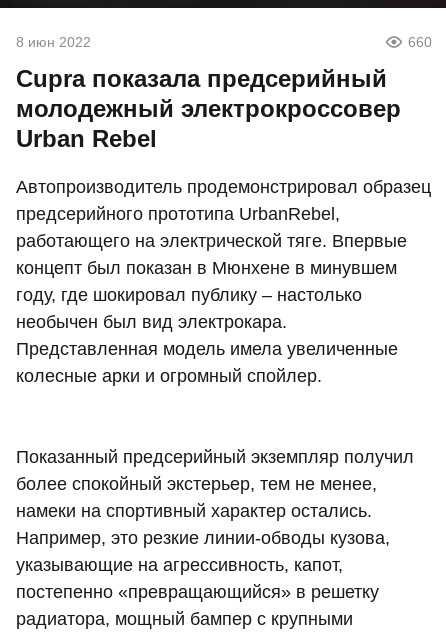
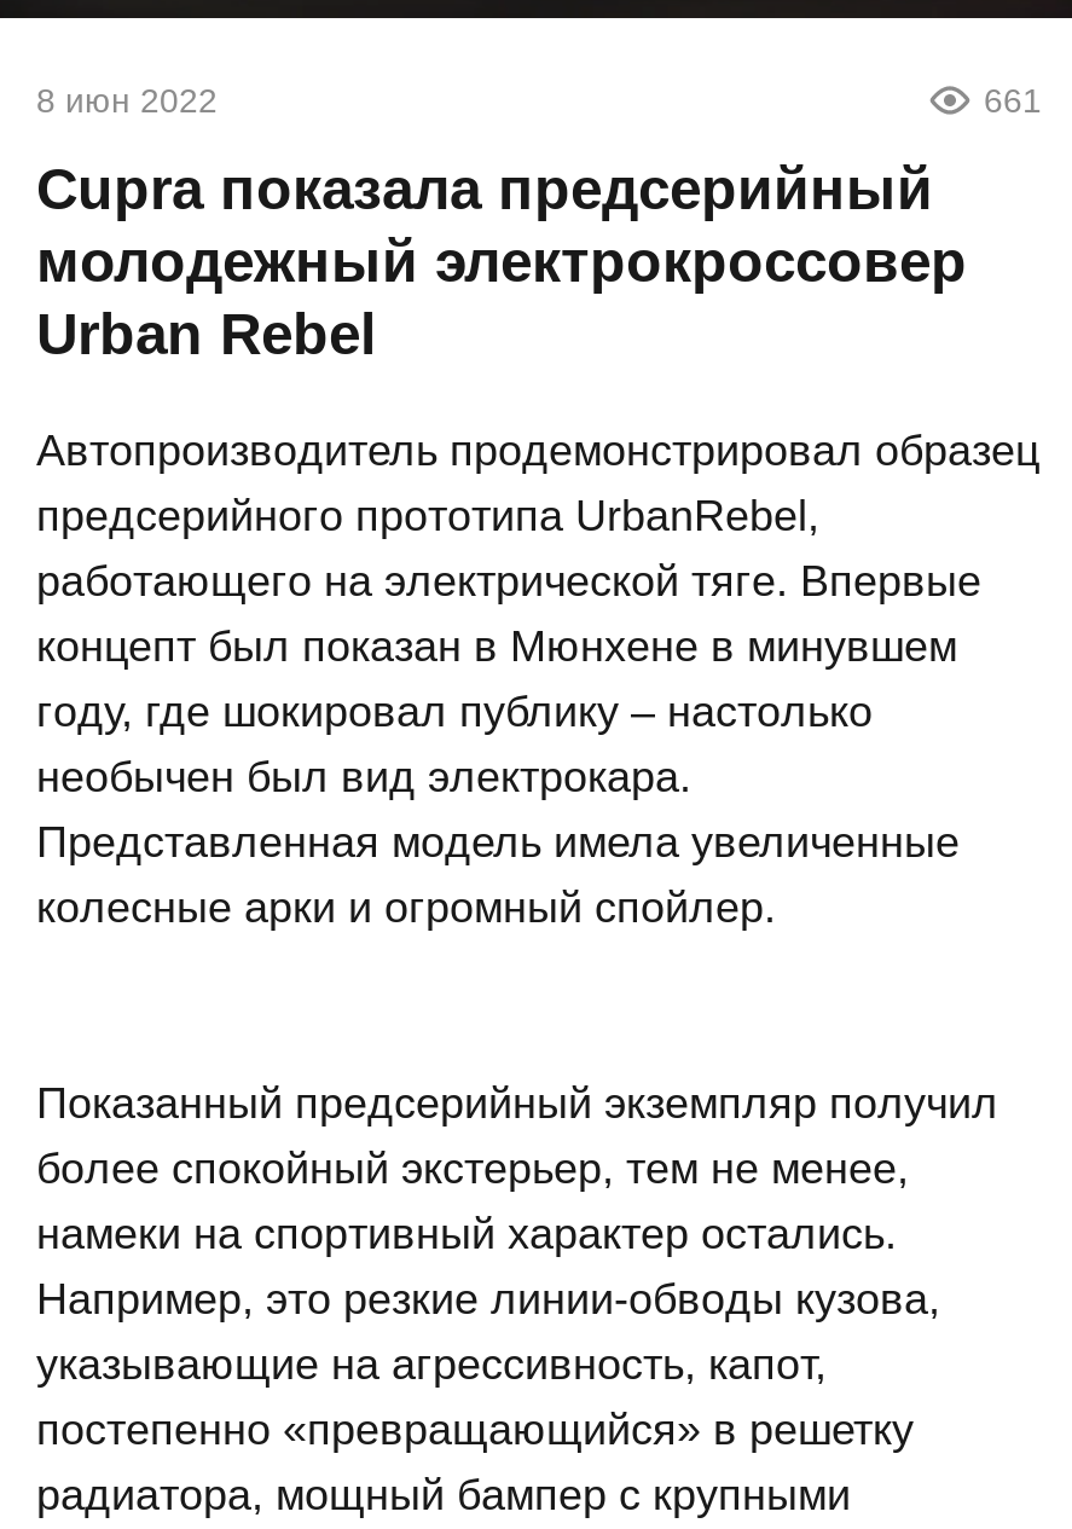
- 660
+ 661
